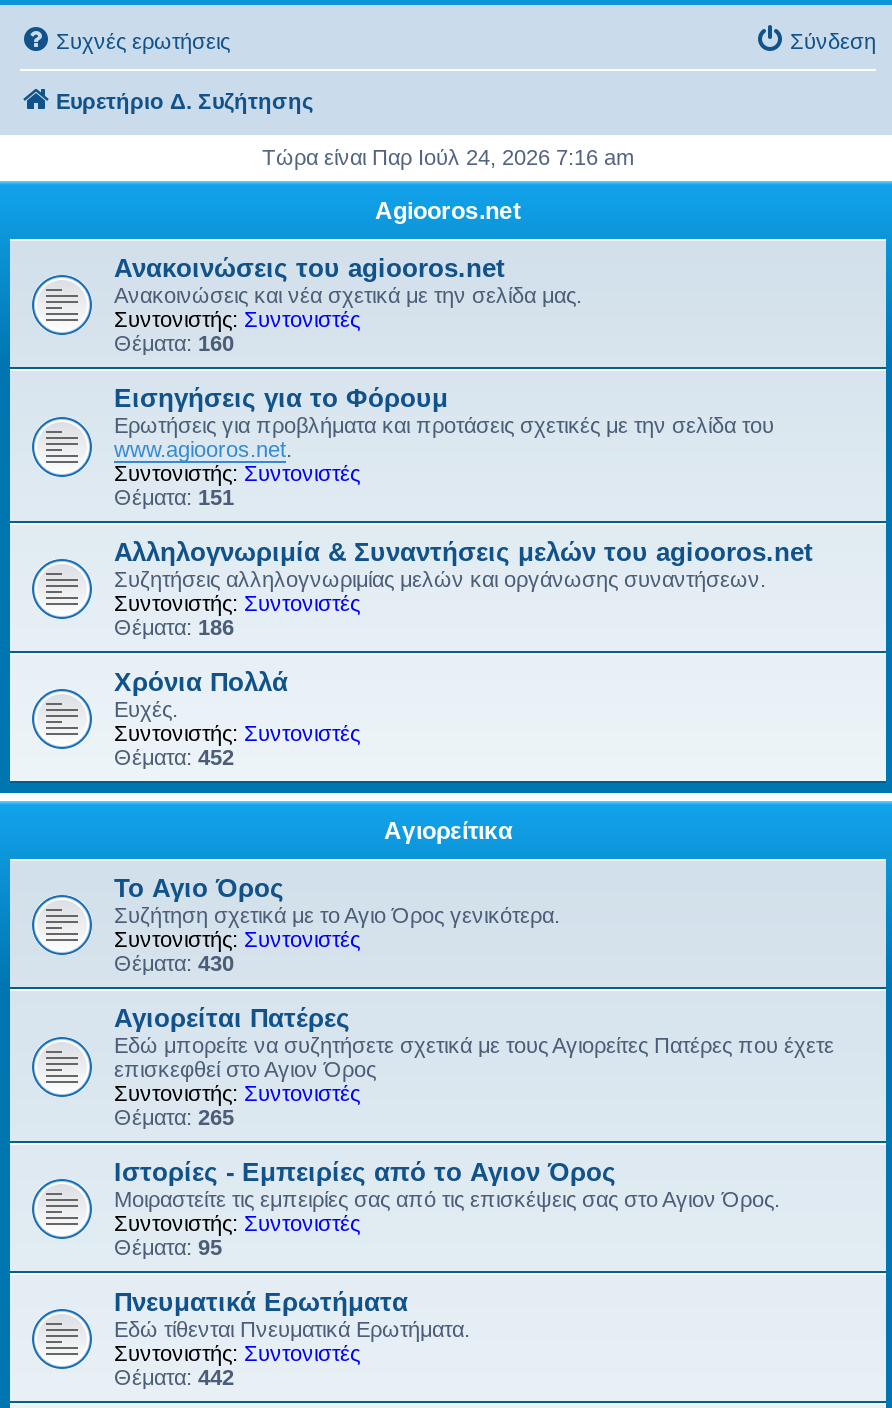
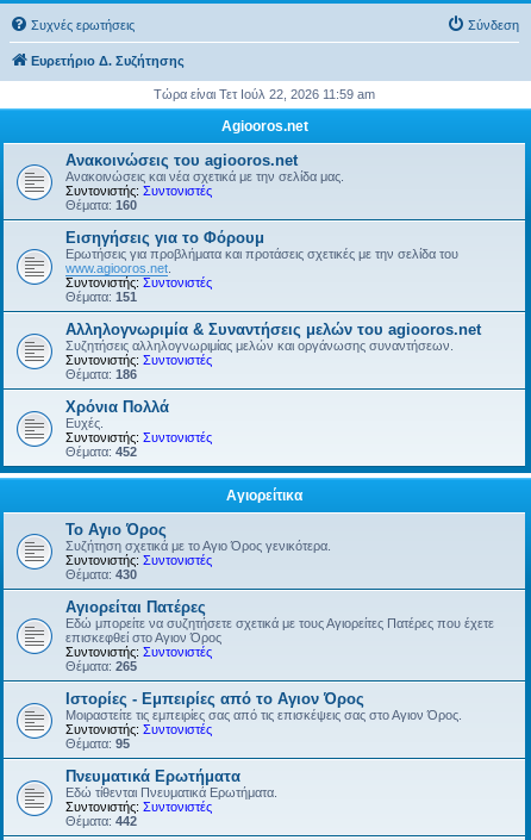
- Τώρα είναι Παρ Ιούλ 24, 2026 7:16 am
+ Τώρα είναι Τετ Ιούλ 22, 2026 11:59 am
